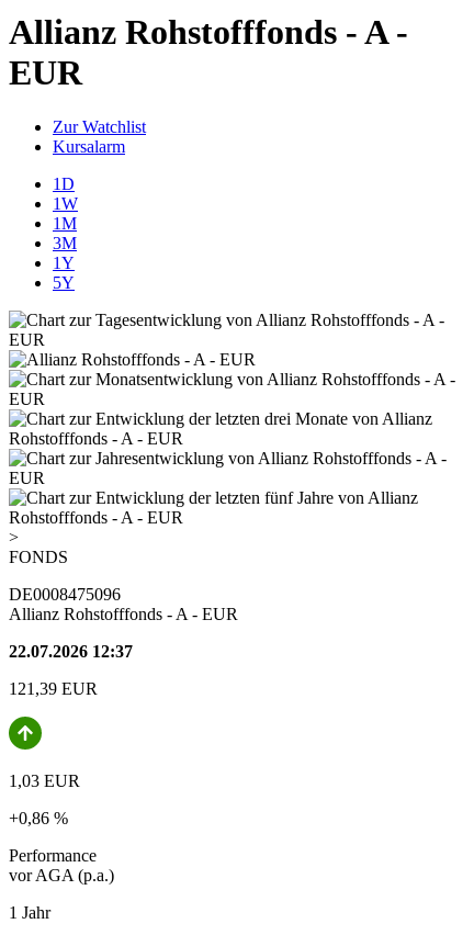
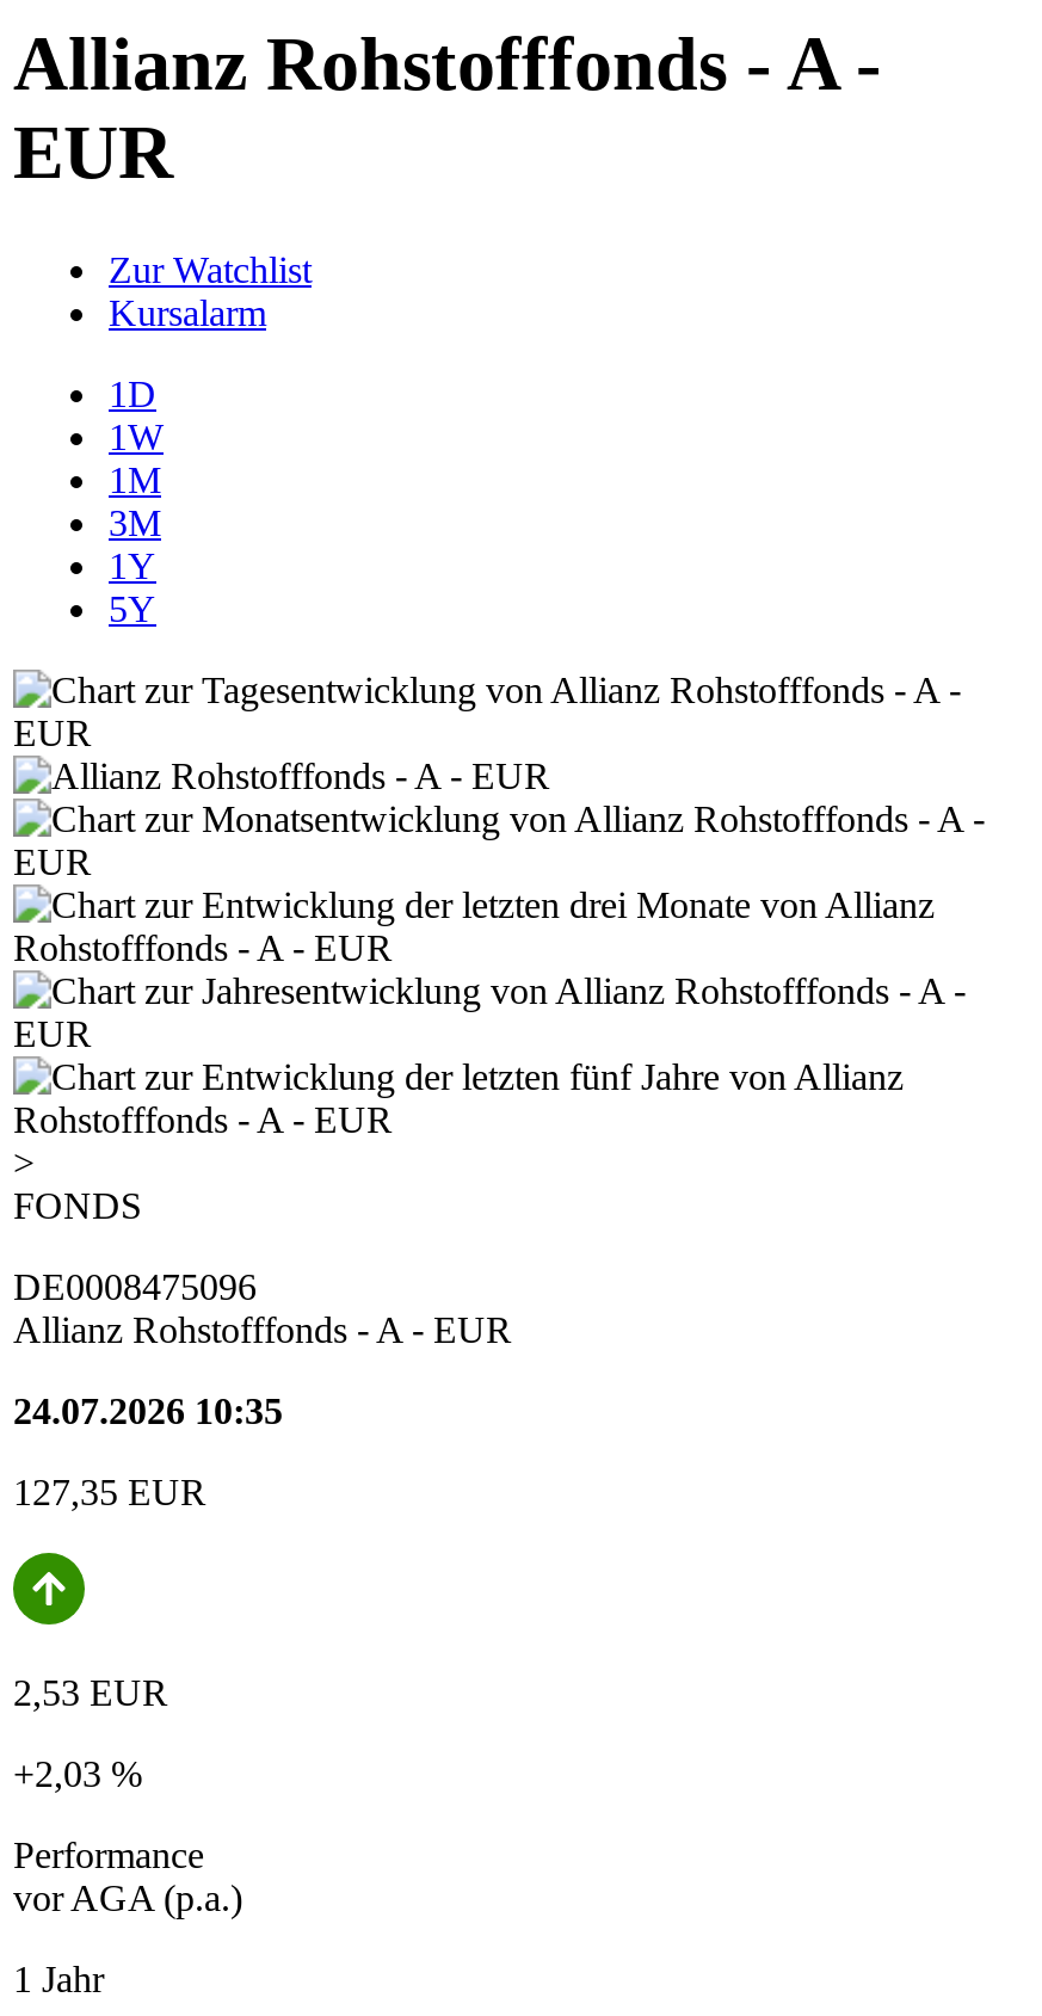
- 22.07.2026 12:37
+ 24.07.2026 10:35

- 121,39 EUR
+ 127,35 EUR

- 1,03 EUR
+ 2,53 EUR

- +0,86 %
+ +2,03 %
